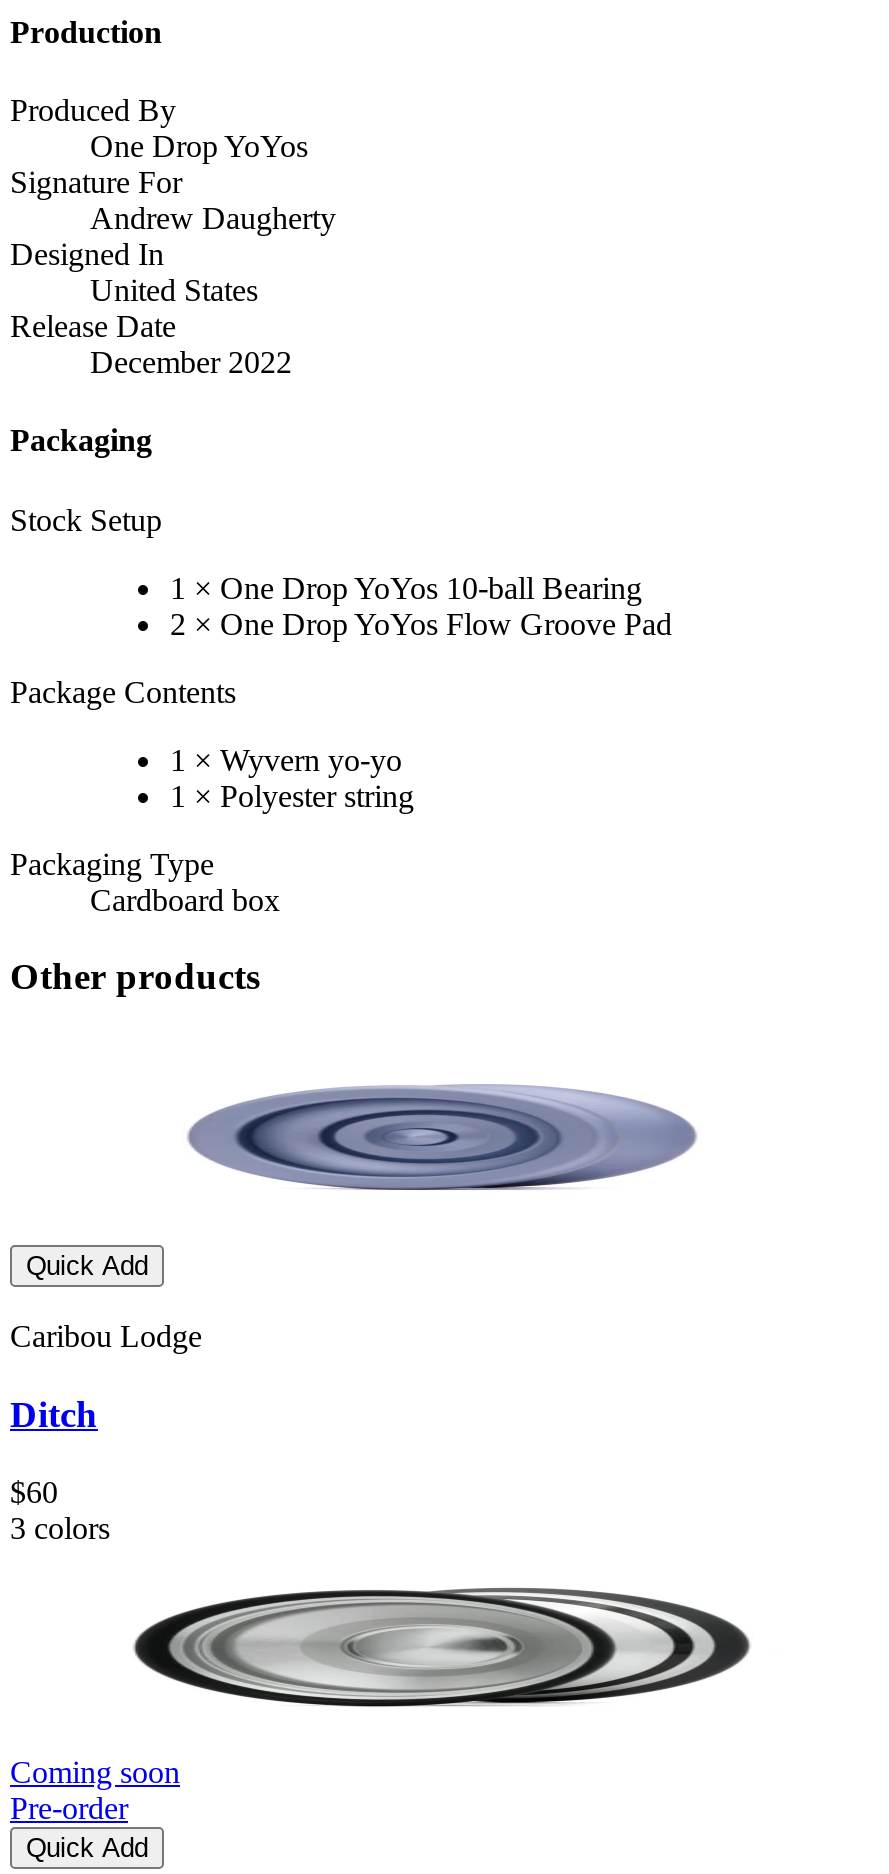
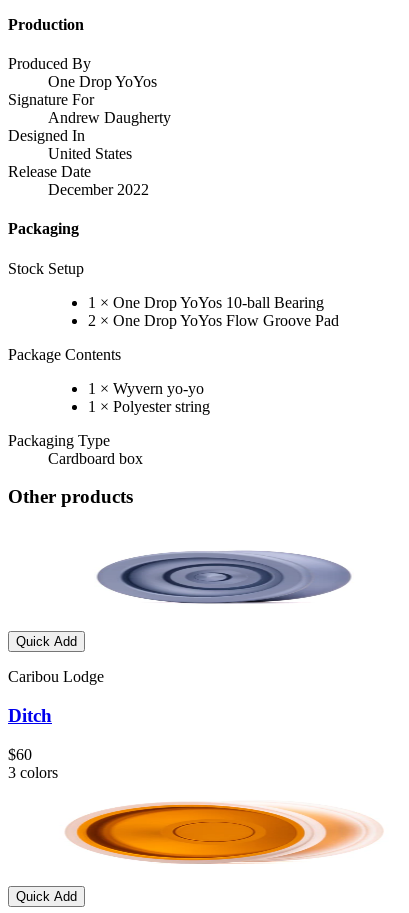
- [image]
+ [image]

- Coming soon
- Pre-order
